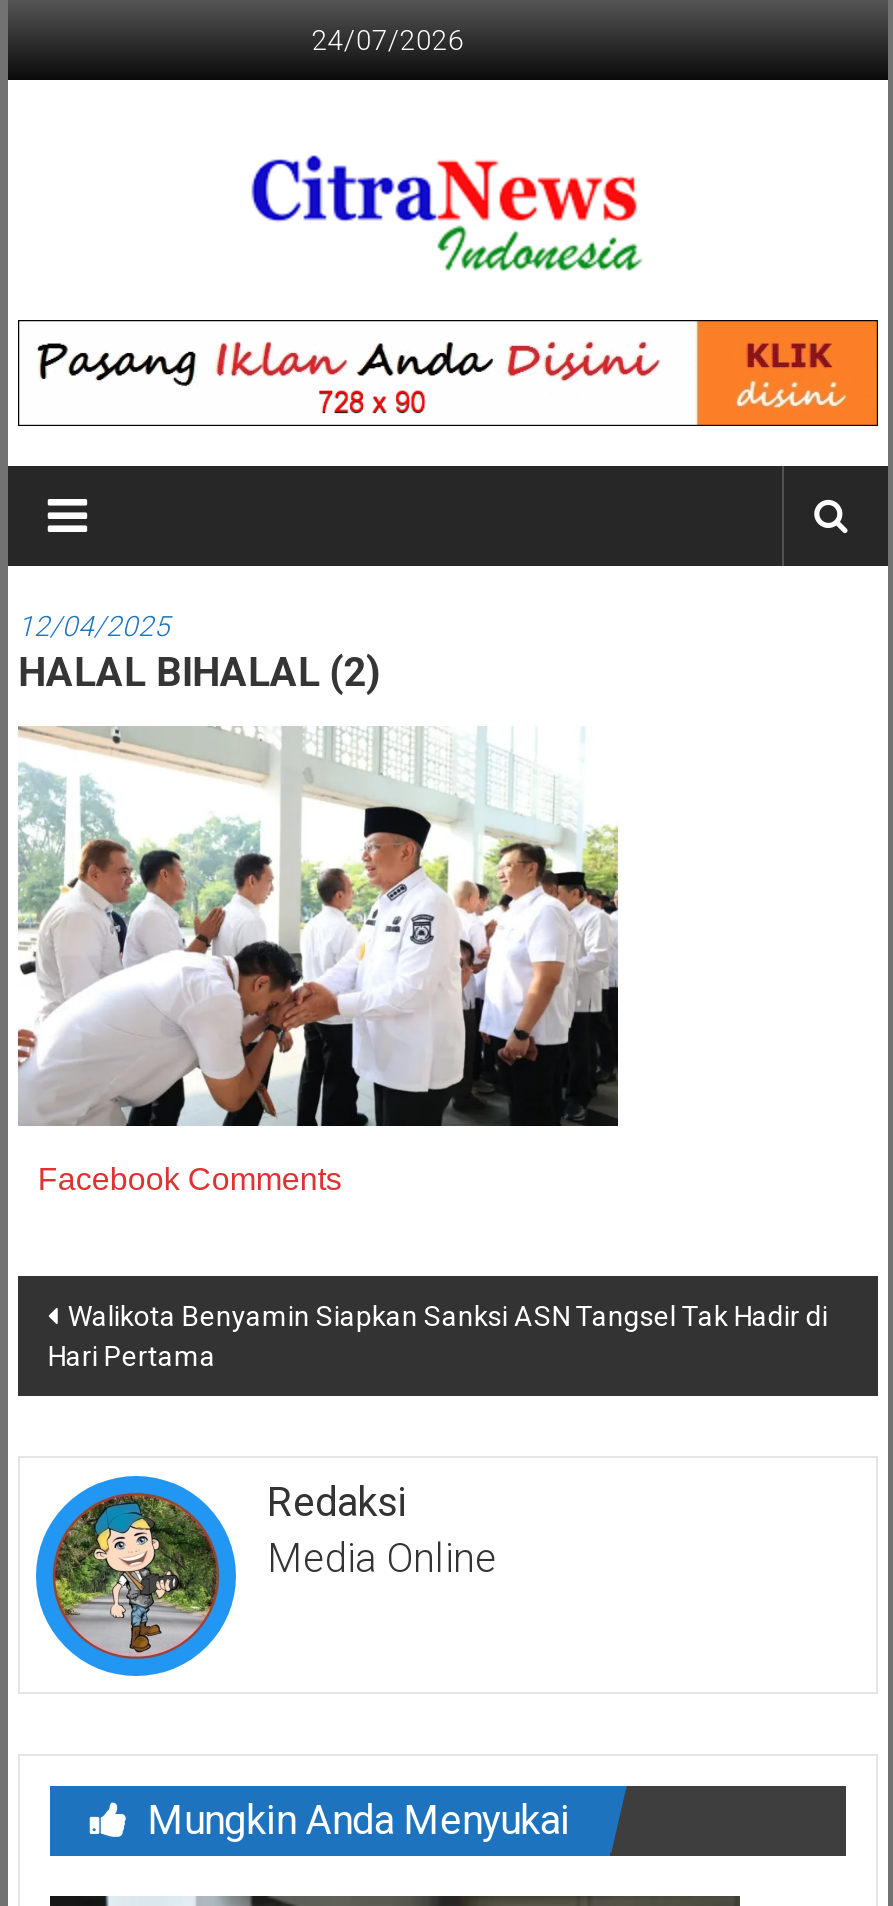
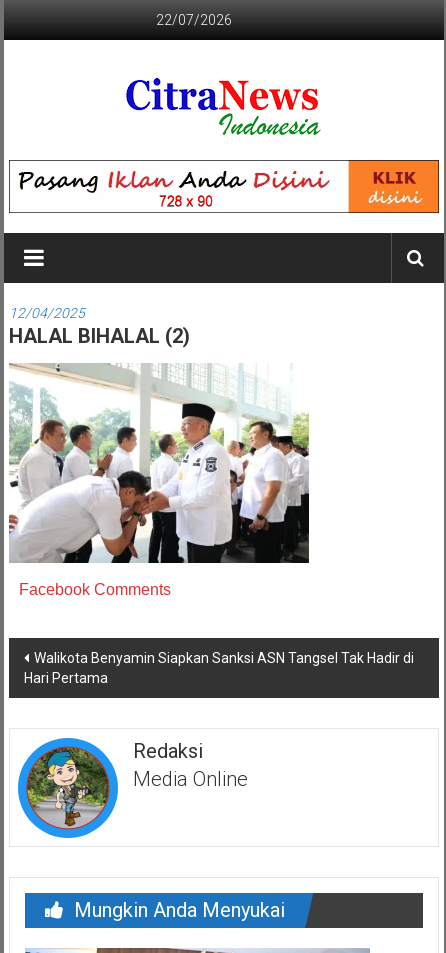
- 24/07/2026
+ 22/07/2026
